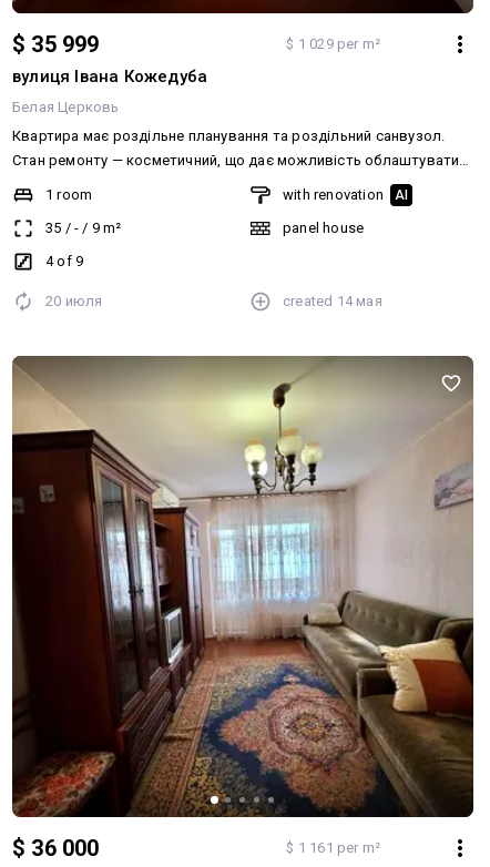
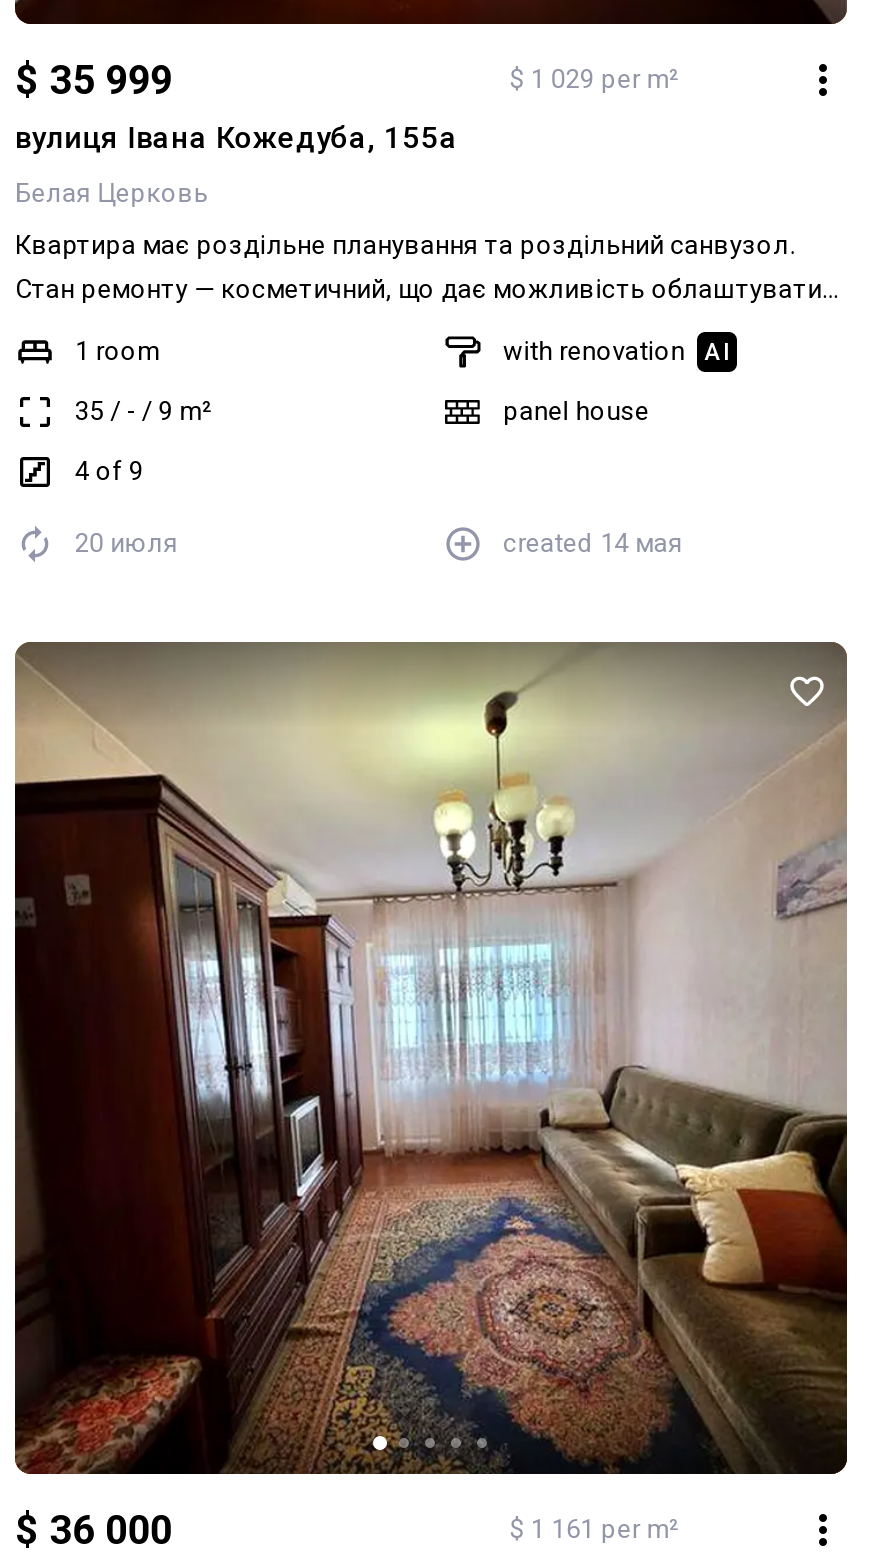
- вулиця Івана Кожедуба
+ вулиця Івана Кожедуба, 155а
